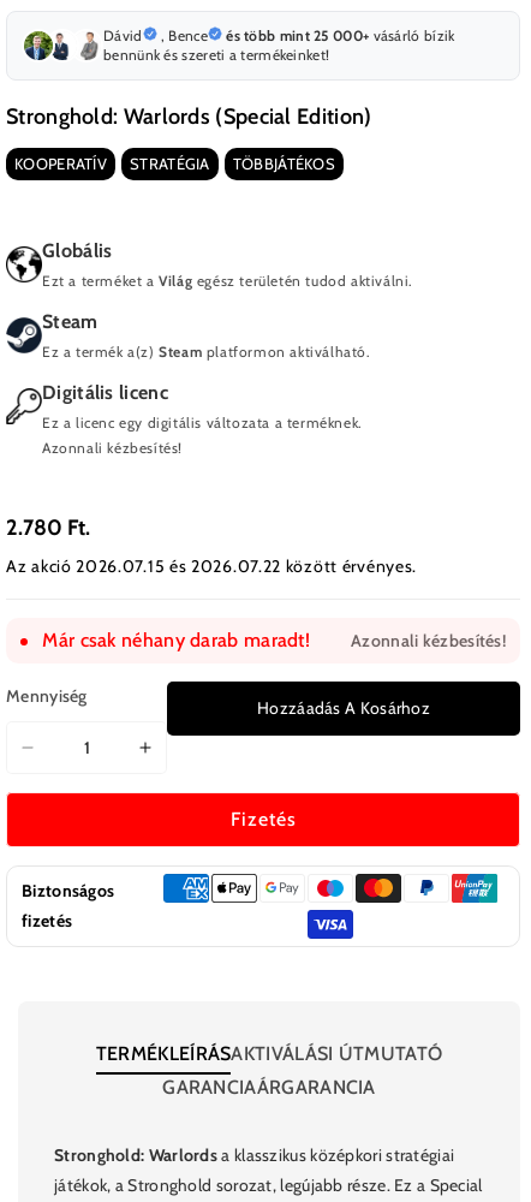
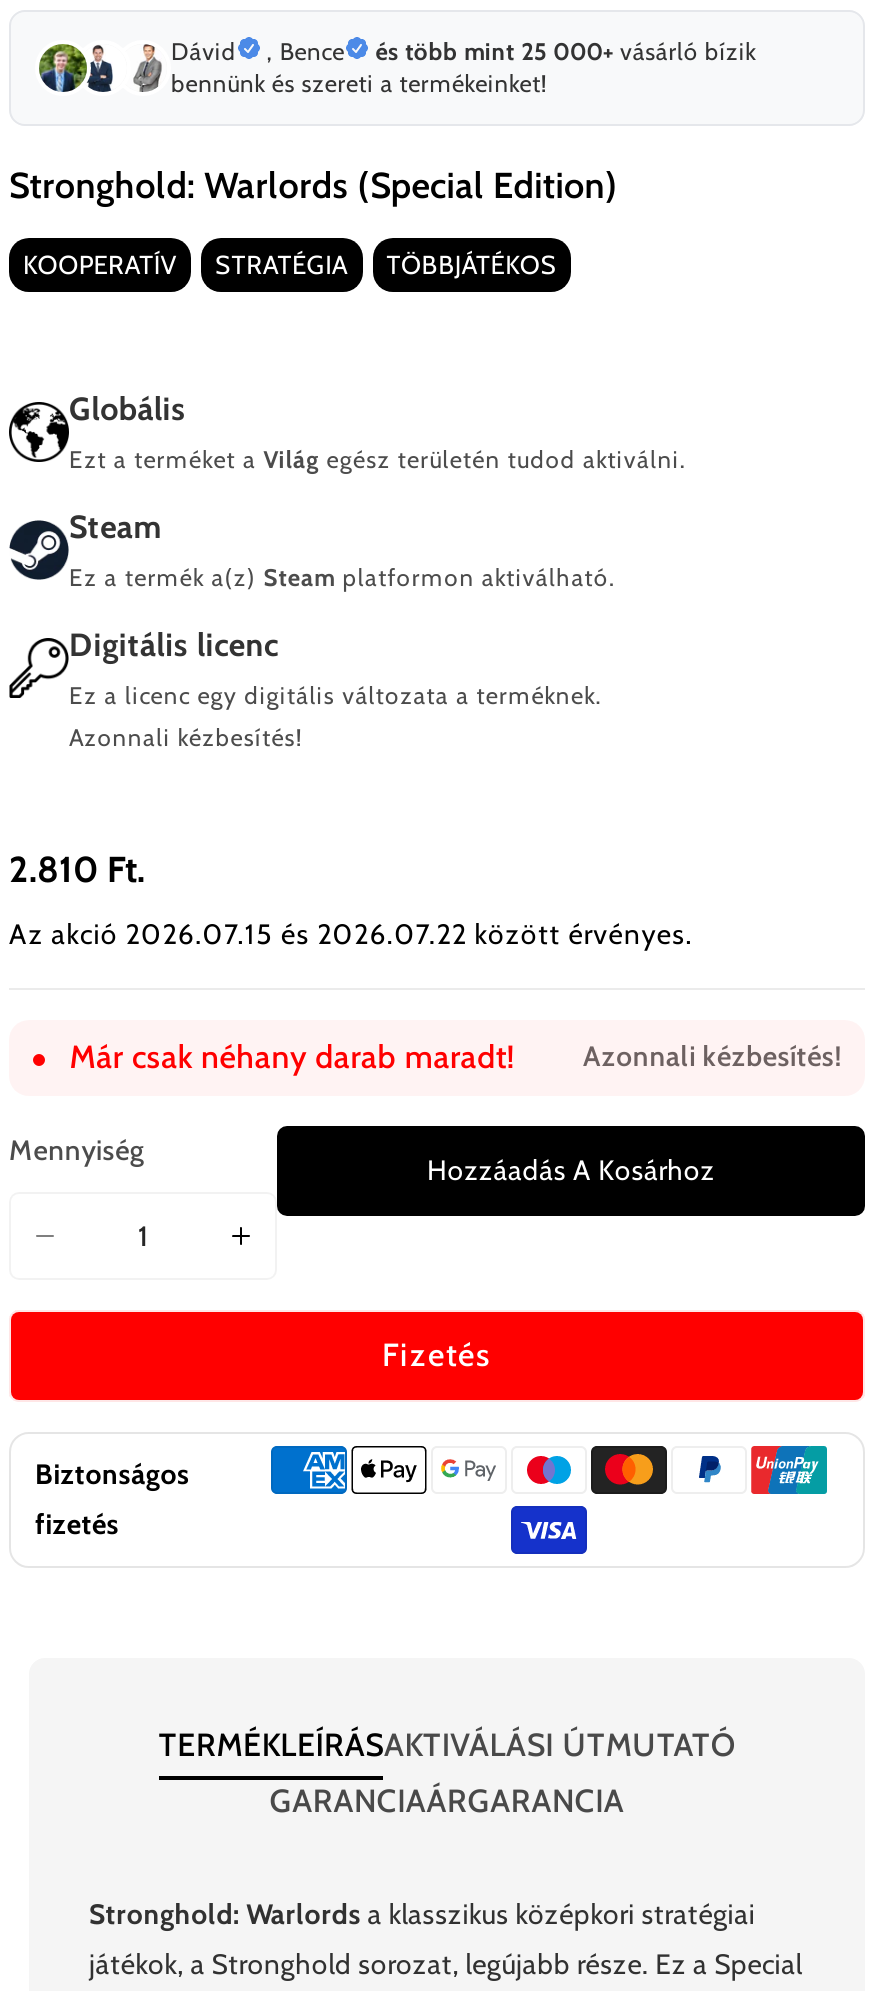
- 2.780 Ft.
+ 2.810 Ft.
